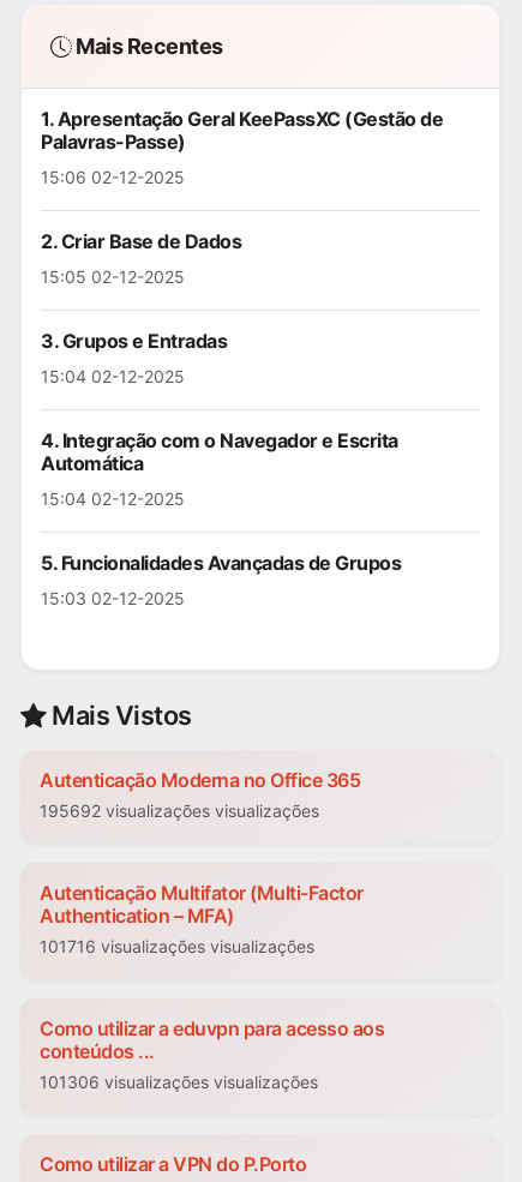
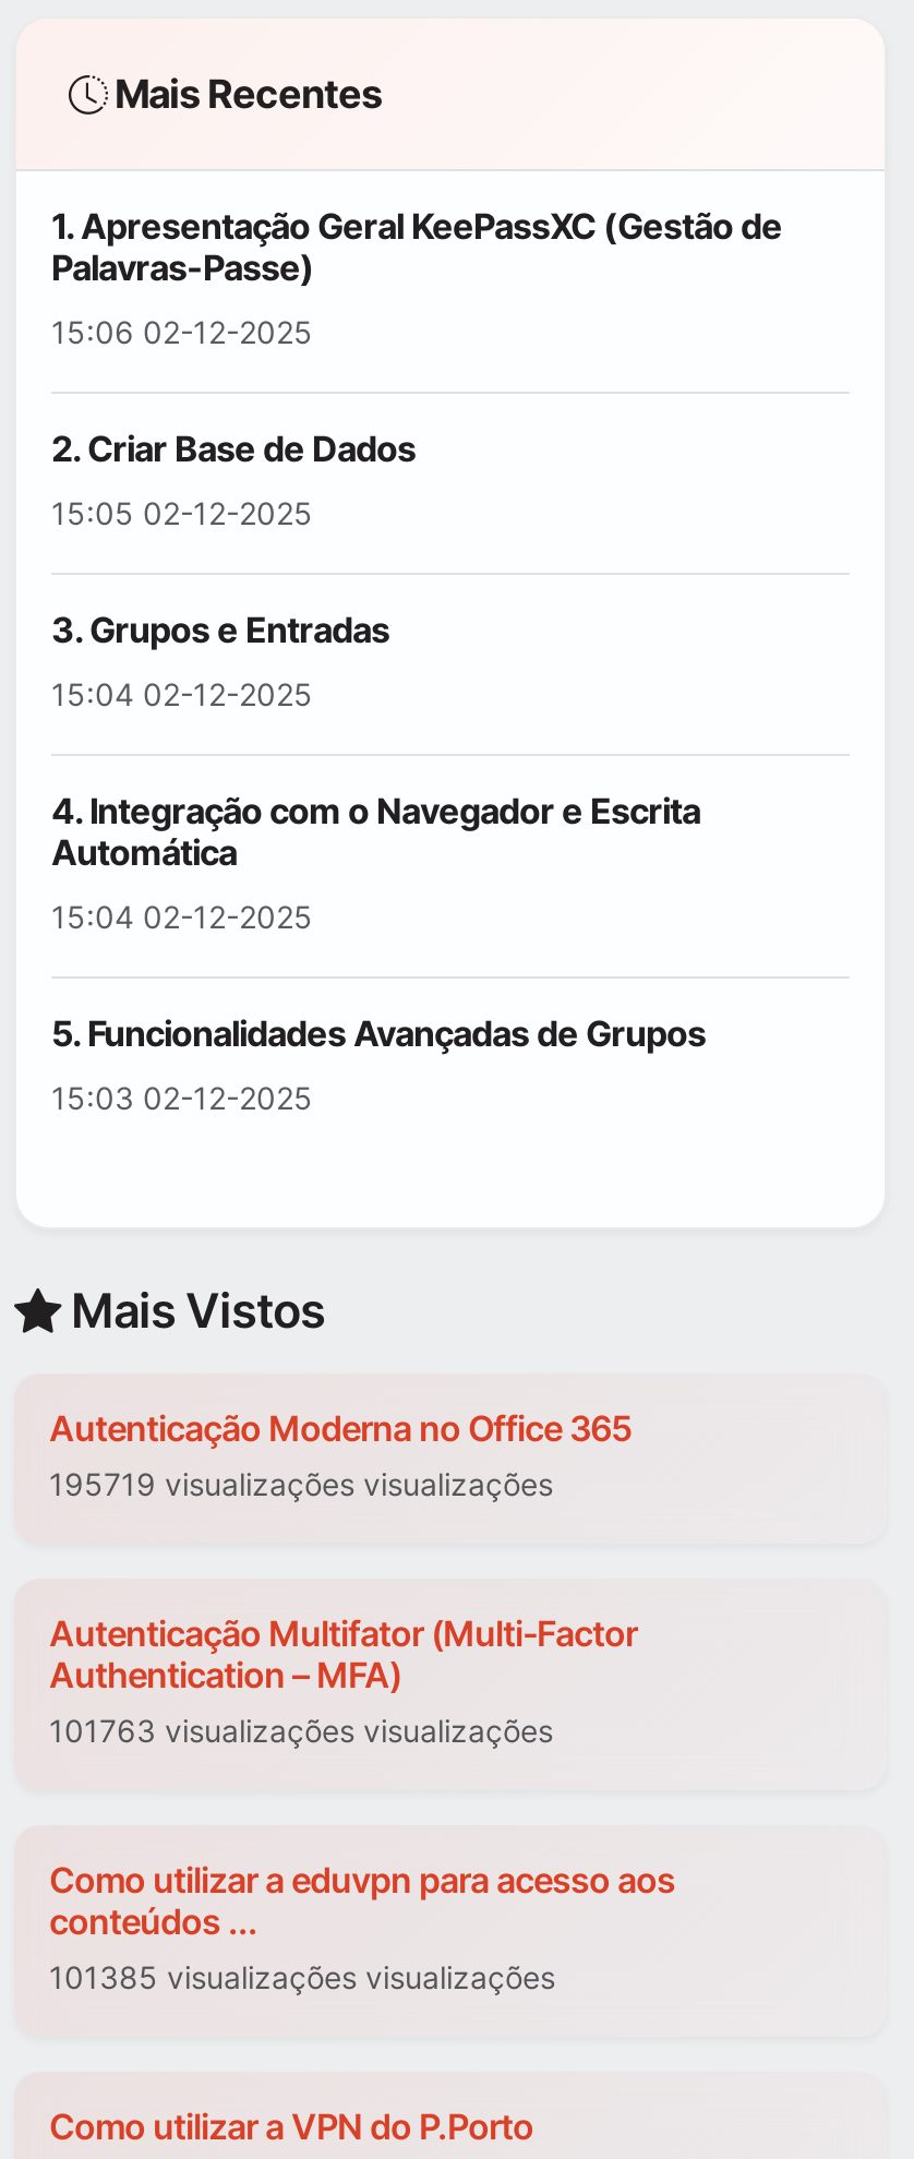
- 195692 visualizações visualizações
+ 195719 visualizações visualizações

- 101716 visualizações visualizações
+ 101763 visualizações visualizações

- 101306 visualizações visualizações
+ 101385 visualizações visualizações
